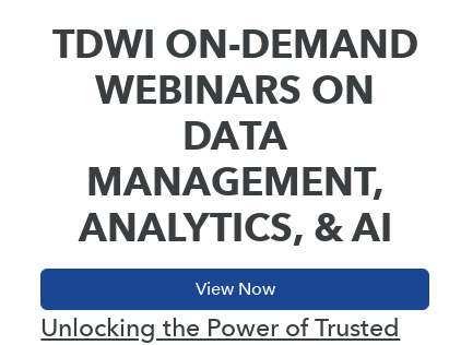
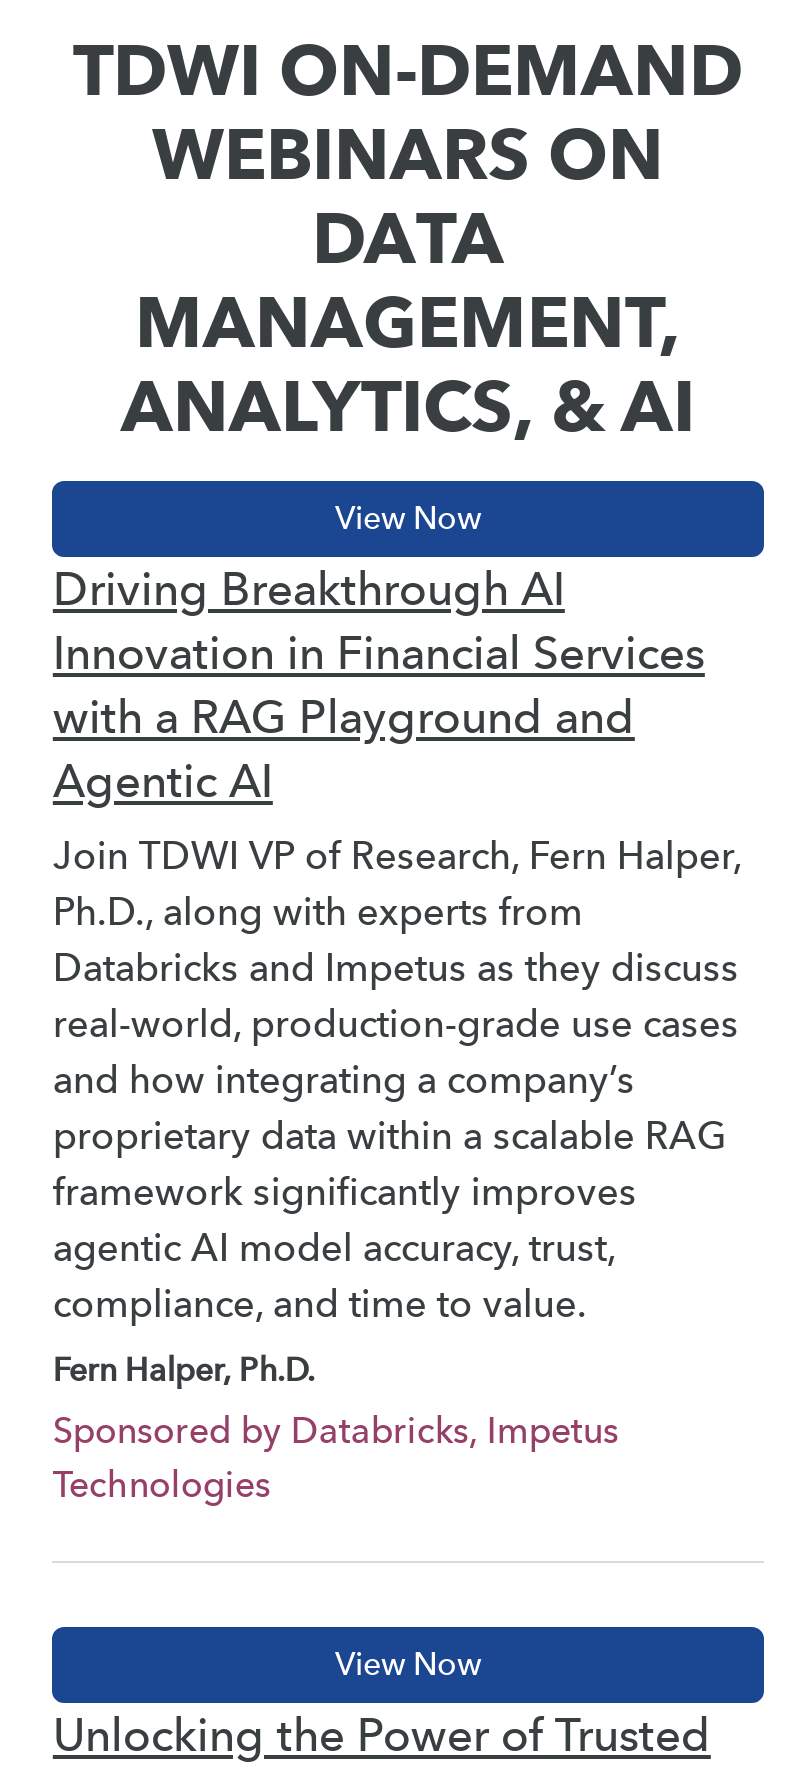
+ Driving Breakthrough AI
+ Innovation in Financial Services
+ with a RAG Playground and
+ Agentic AI
+ Join TDWI VP of Research, Fern Halper,
+ Ph.D., along with experts from
+ Databricks and Impetus as they discuss
+ real-world, production-grade use cases
+ and how integrating a company’s
+ proprietary data within a scalable RAG
+ framework significantly improves
+ agentic AI model accuracy, trust,
+ compliance, and time to value.
+ Fern Halper, Ph.D.
+ Sponsored by Databricks, Impetus
+ Technologies
